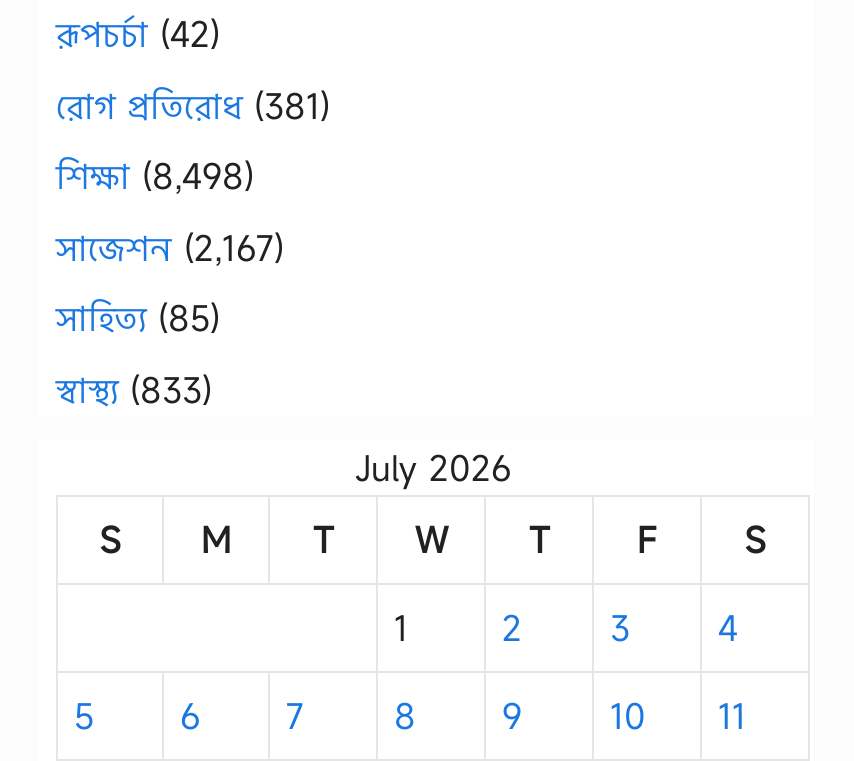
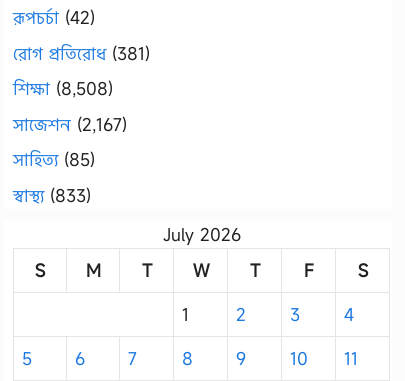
- শিক্ষা (8,498)
+ শিক্ষা (8,508)
